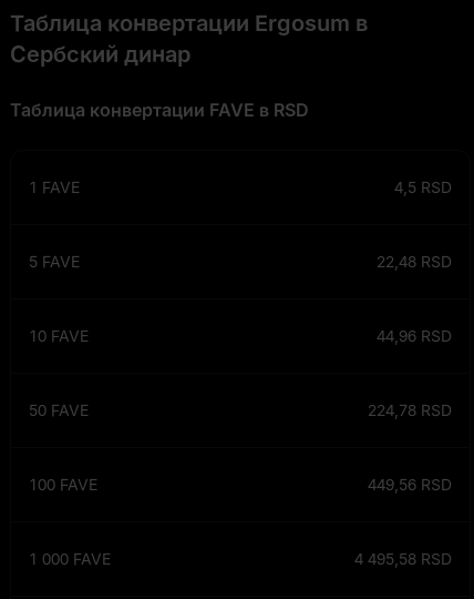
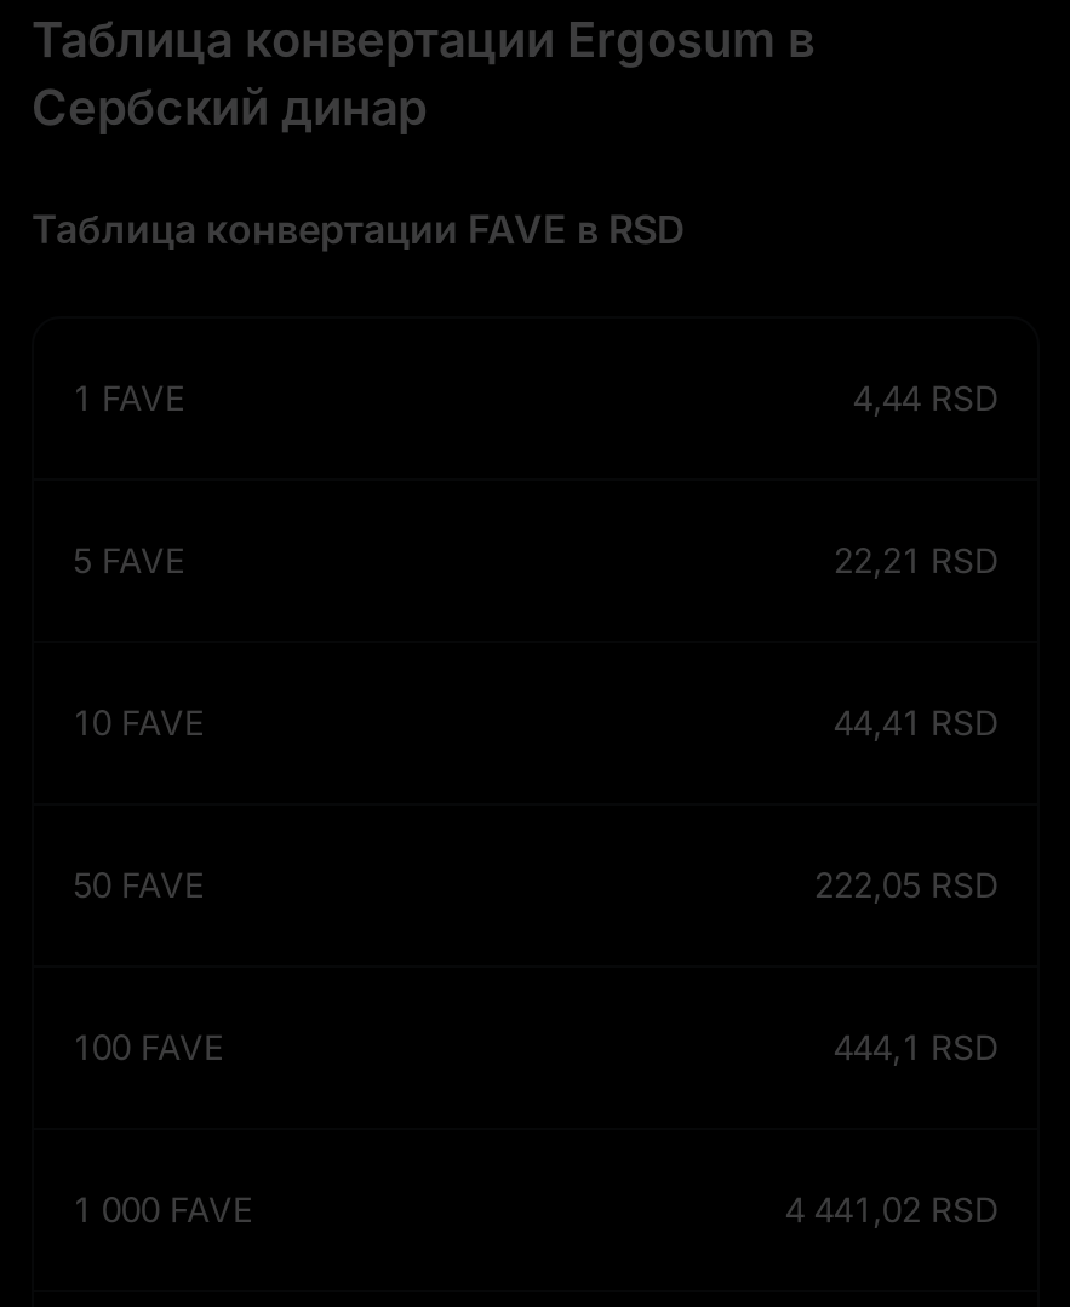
- 4,5 RSD
+ 4,44 RSD

- 22,48 RSD
+ 22,21 RSD

- 44,96 RSD
+ 44,41 RSD

- 224,78 RSD
+ 222,05 RSD

- 449,56 RSD
+ 444,1 RSD

- 4 495,58 RSD
+ 4 441,02 RSD
